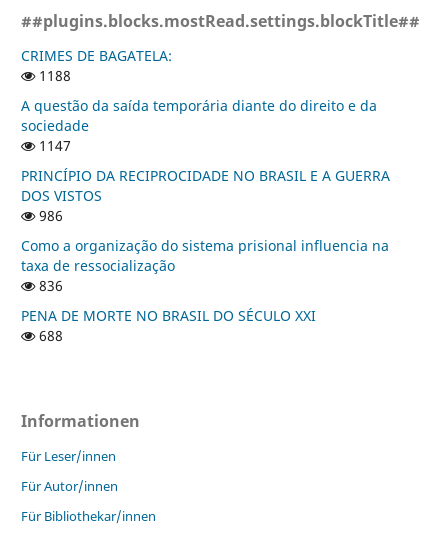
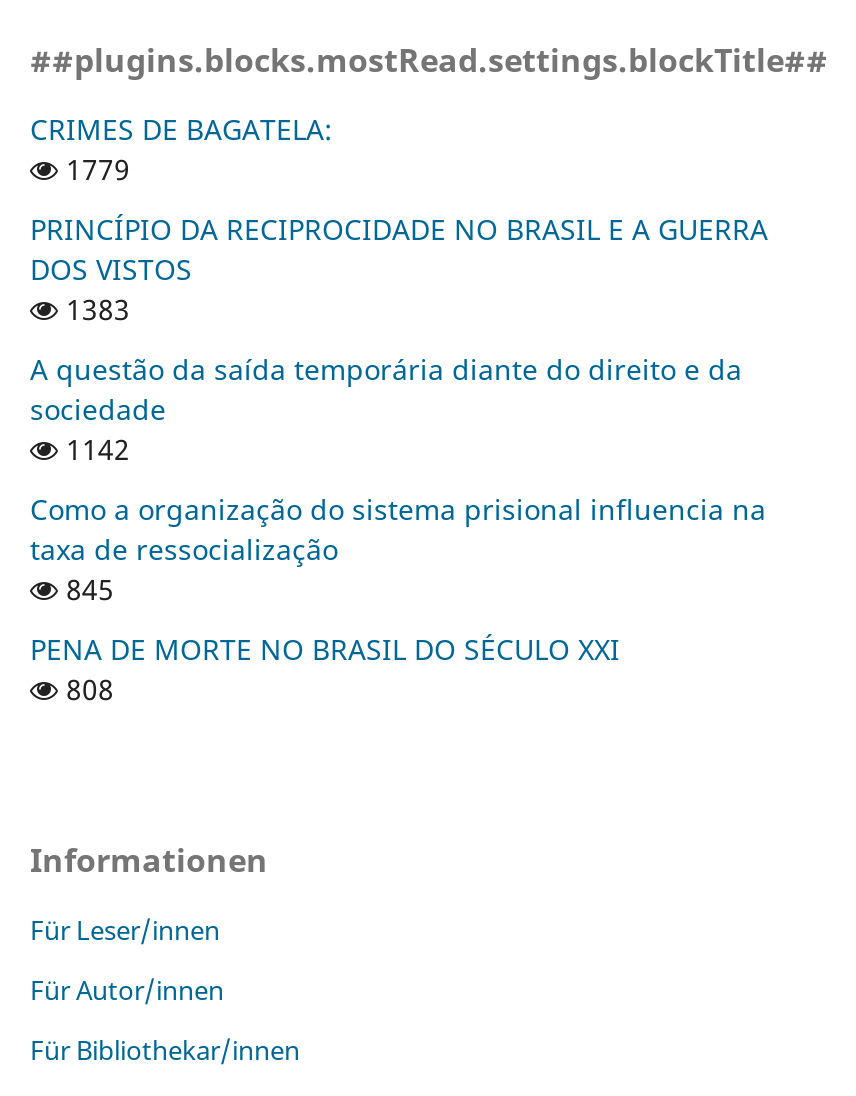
- 1188
+ 1779
+ 1383

moved down: A questão da saída temporária diante do direito e da | sociedade

- 1147
- 986
+ 1142

moved up: PRINCÍPIO DA RECIPROCIDADE NO BRASIL E A GUERRA | DOS VISTOS

- 836
+ 845

- 688
+ 808
